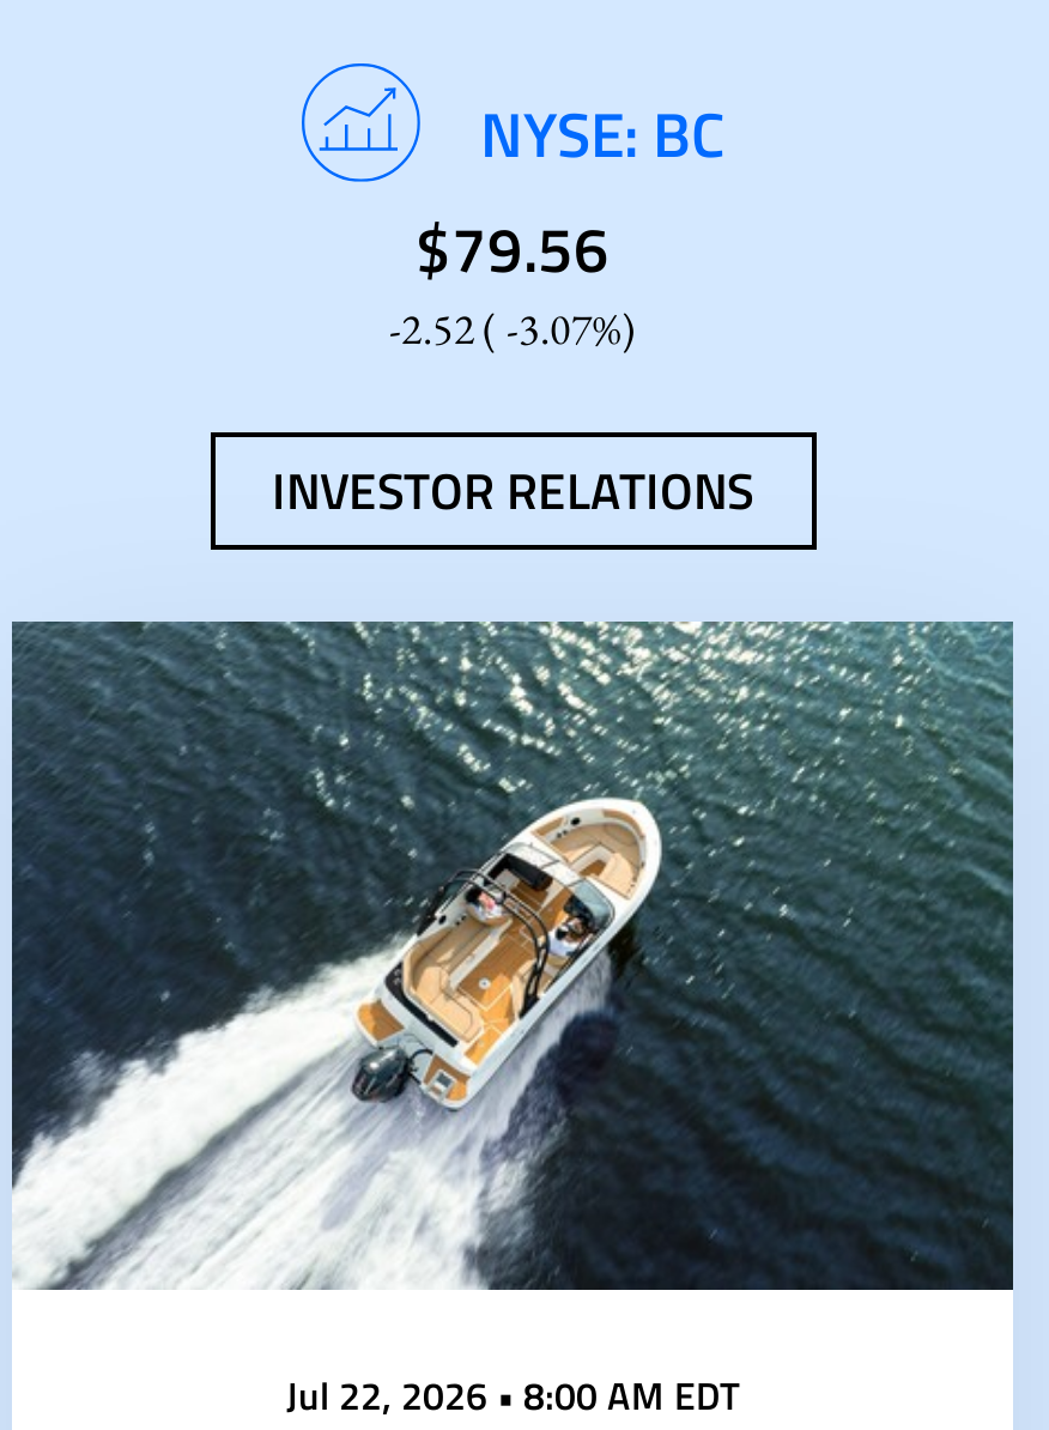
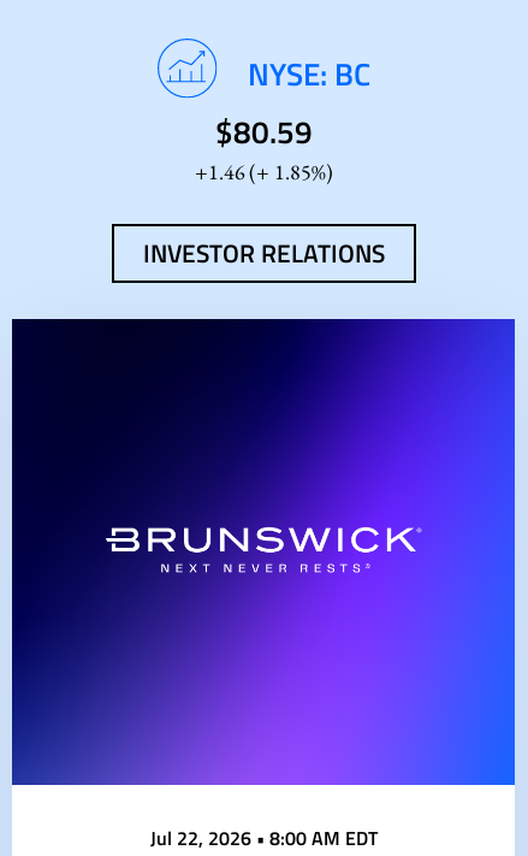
- $79.56
- -2.52 ( -3.07%)
+ $80.59
+ 1.46 (
+ 1.85%)

- [image]
+ [image]
